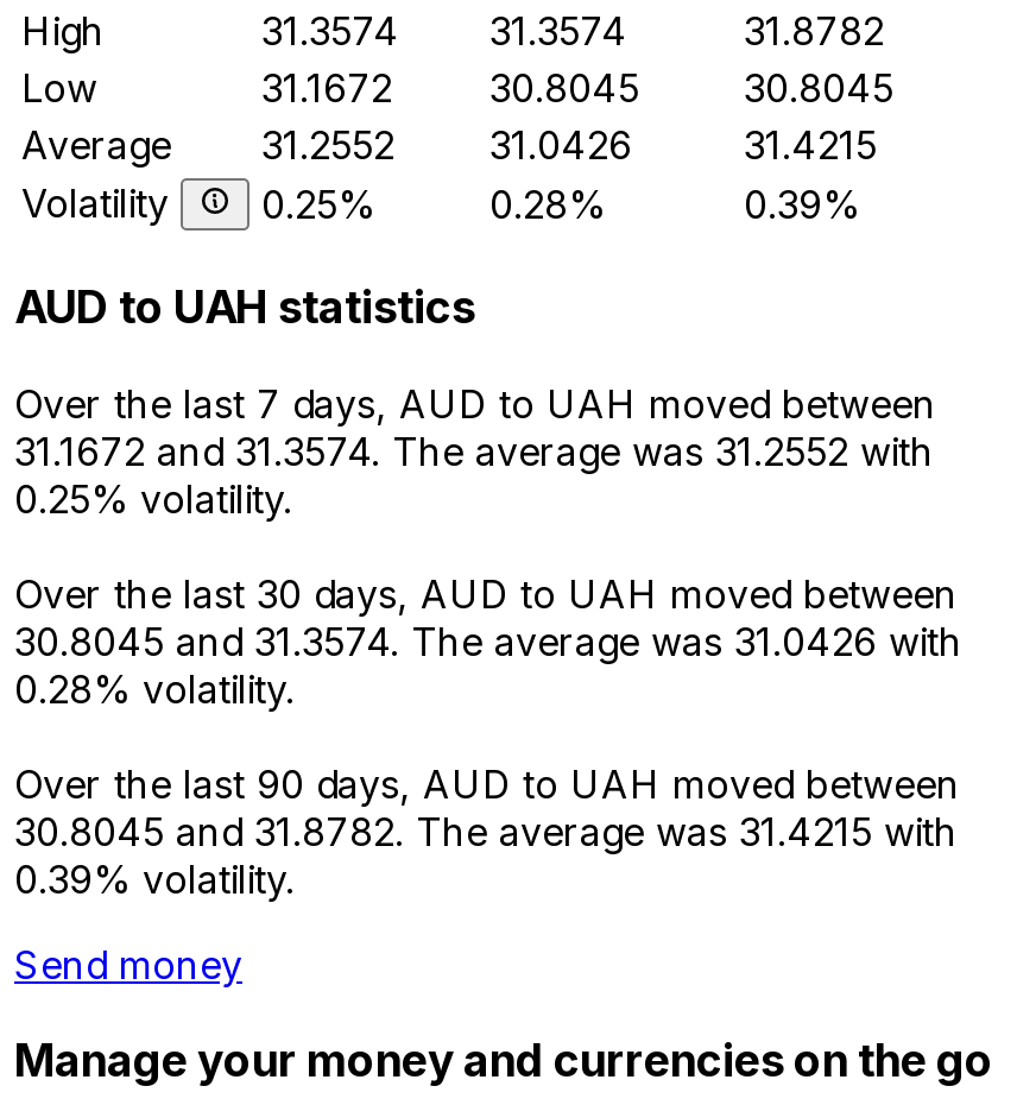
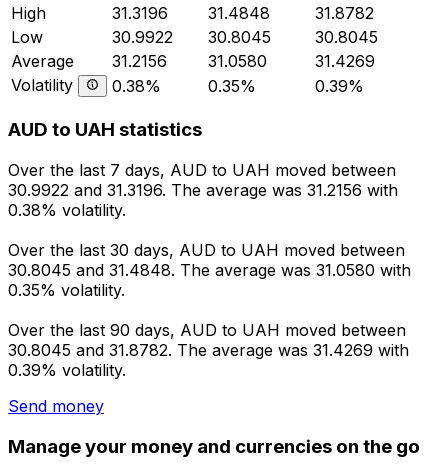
- 31.3574
+ 31.3196

- 31.3574
+ 31.4848

- 31.1672
+ 30.9922

- 31.2552
+ 31.2156

- 31.0426
+ 31.0580

- 31.4215
+ 31.4269

- Volatility 0.25%
+ Volatility 0.38%

- 0.28%
+ 0.35%

- 31.1672 and 31.3574. The average was 31.2552 with
+ 30.9922 and 31.3196. The average was 31.2156 with

- 0.25% volatility.
+ 0.38% volatility.

- 30.8045 and 31.3574. The average was 31.0426 with
+ 30.8045 and 31.4848. The average was 31.0580 with

- 0.28% volatility.
+ 0.35% volatility.

- 30.8045 and 31.8782. The average was 31.4215 with
+ 30.8045 and 31.8782. The average was 31.4269 with
